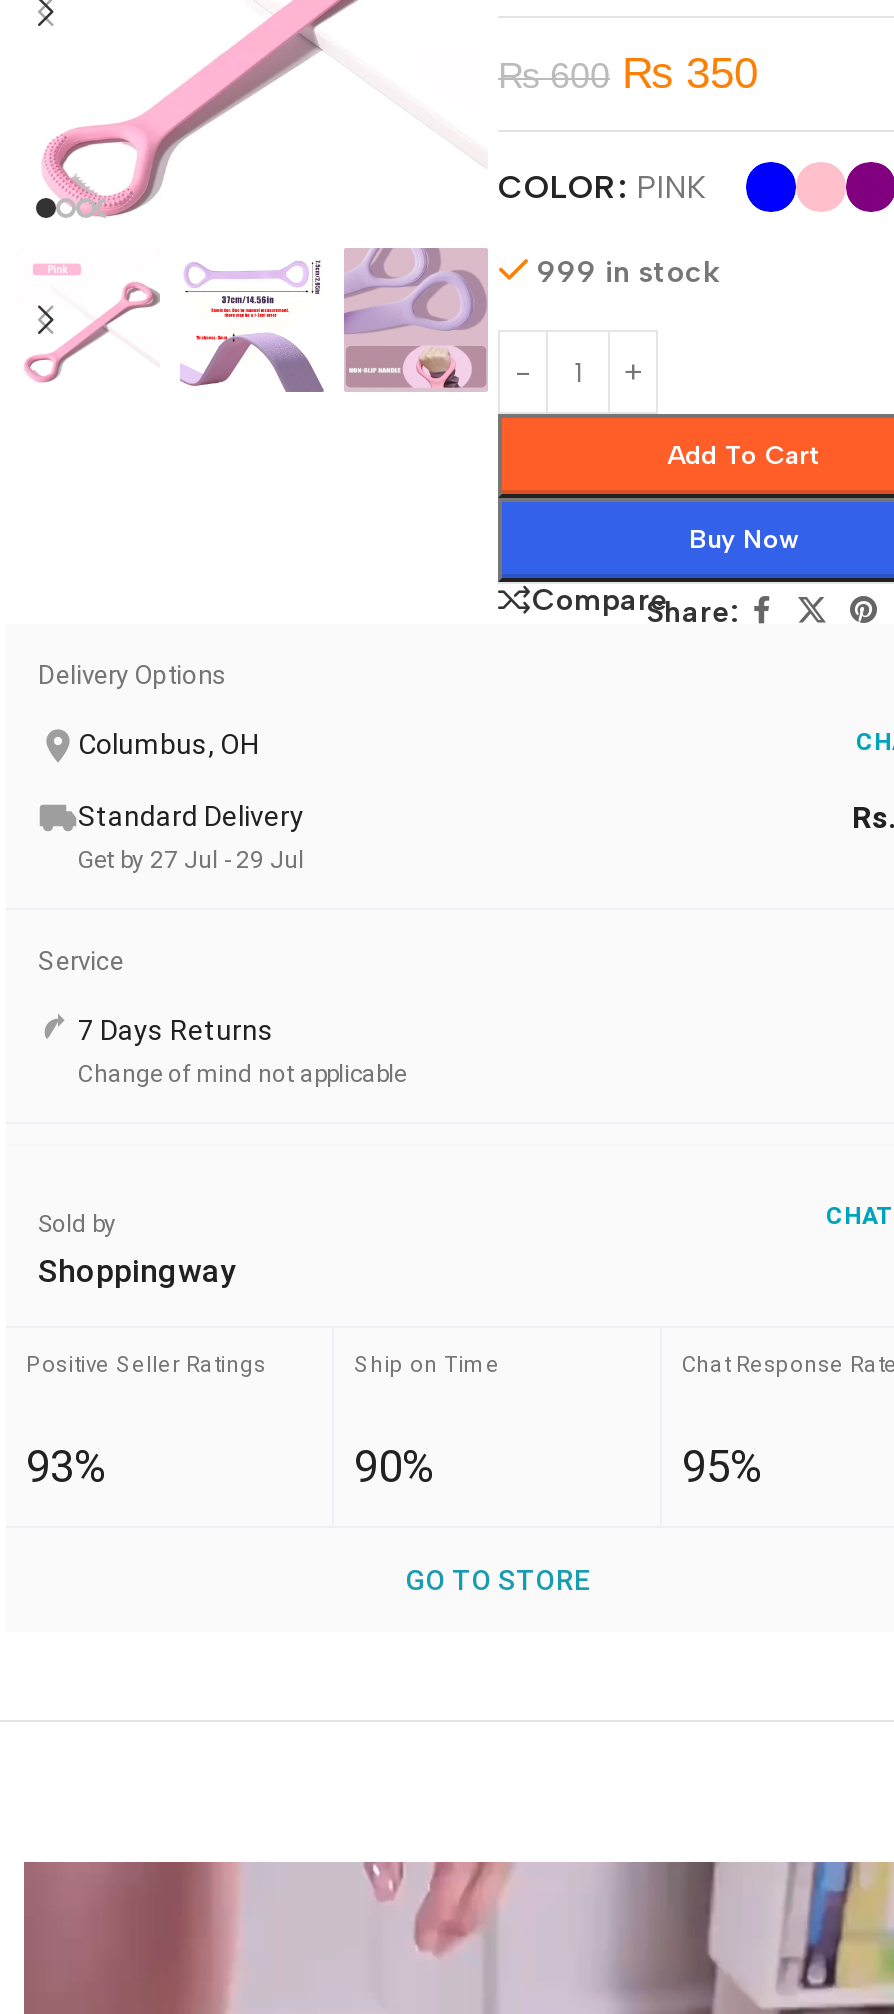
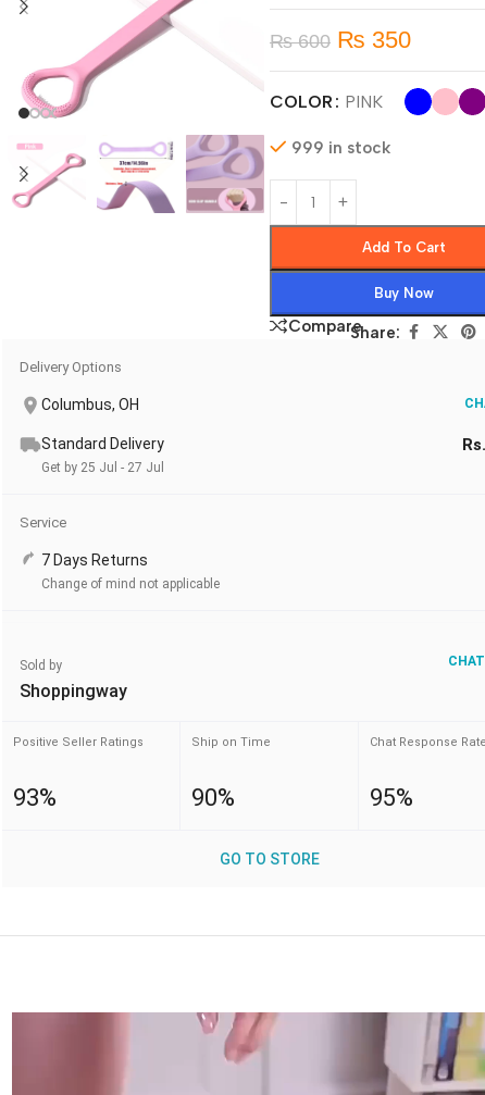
- Get by 27 Jul - 29 Jul
+ Get by 25 Jul - 27 Jul
